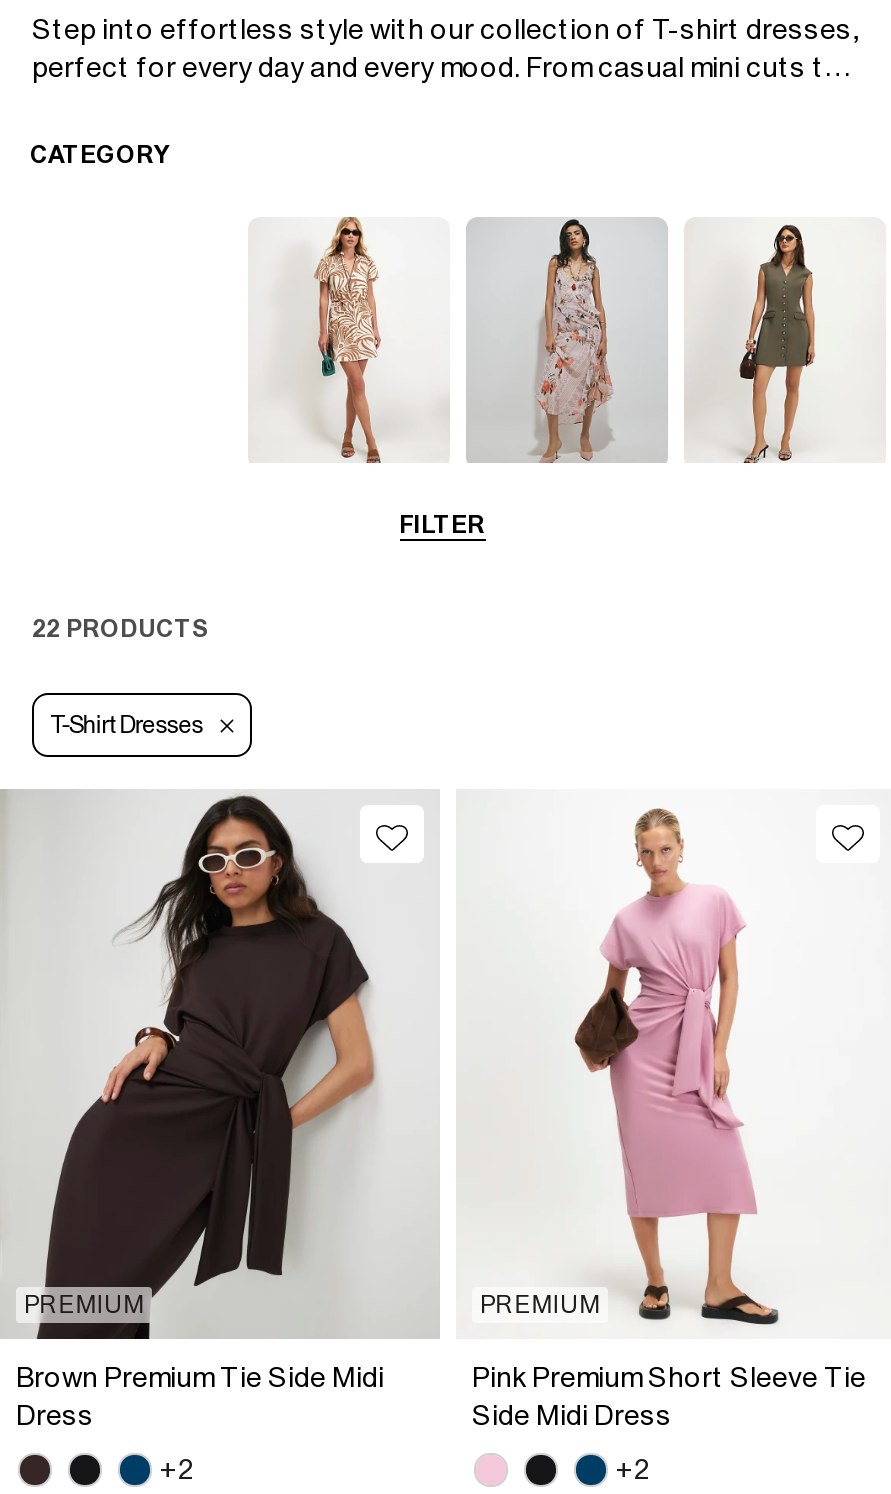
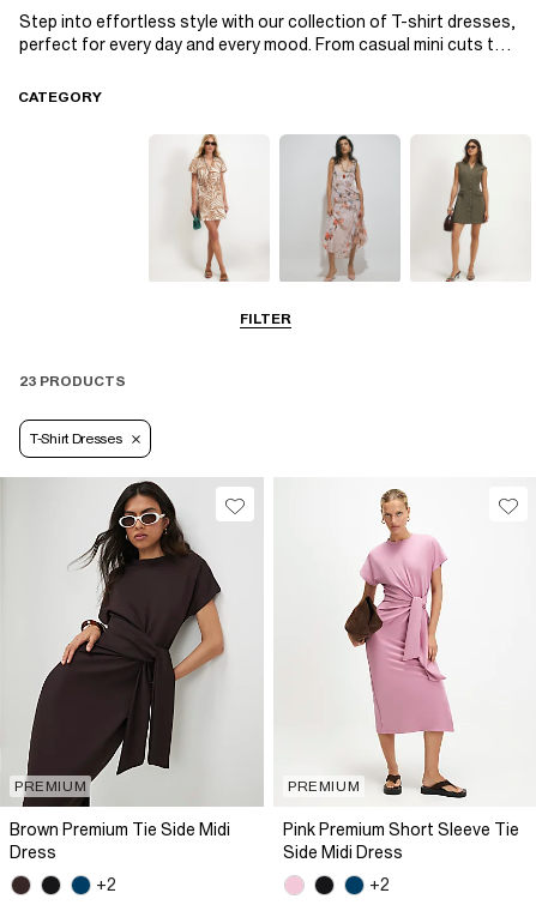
- 22 PRODUCTS
+ 23 PRODUCTS
